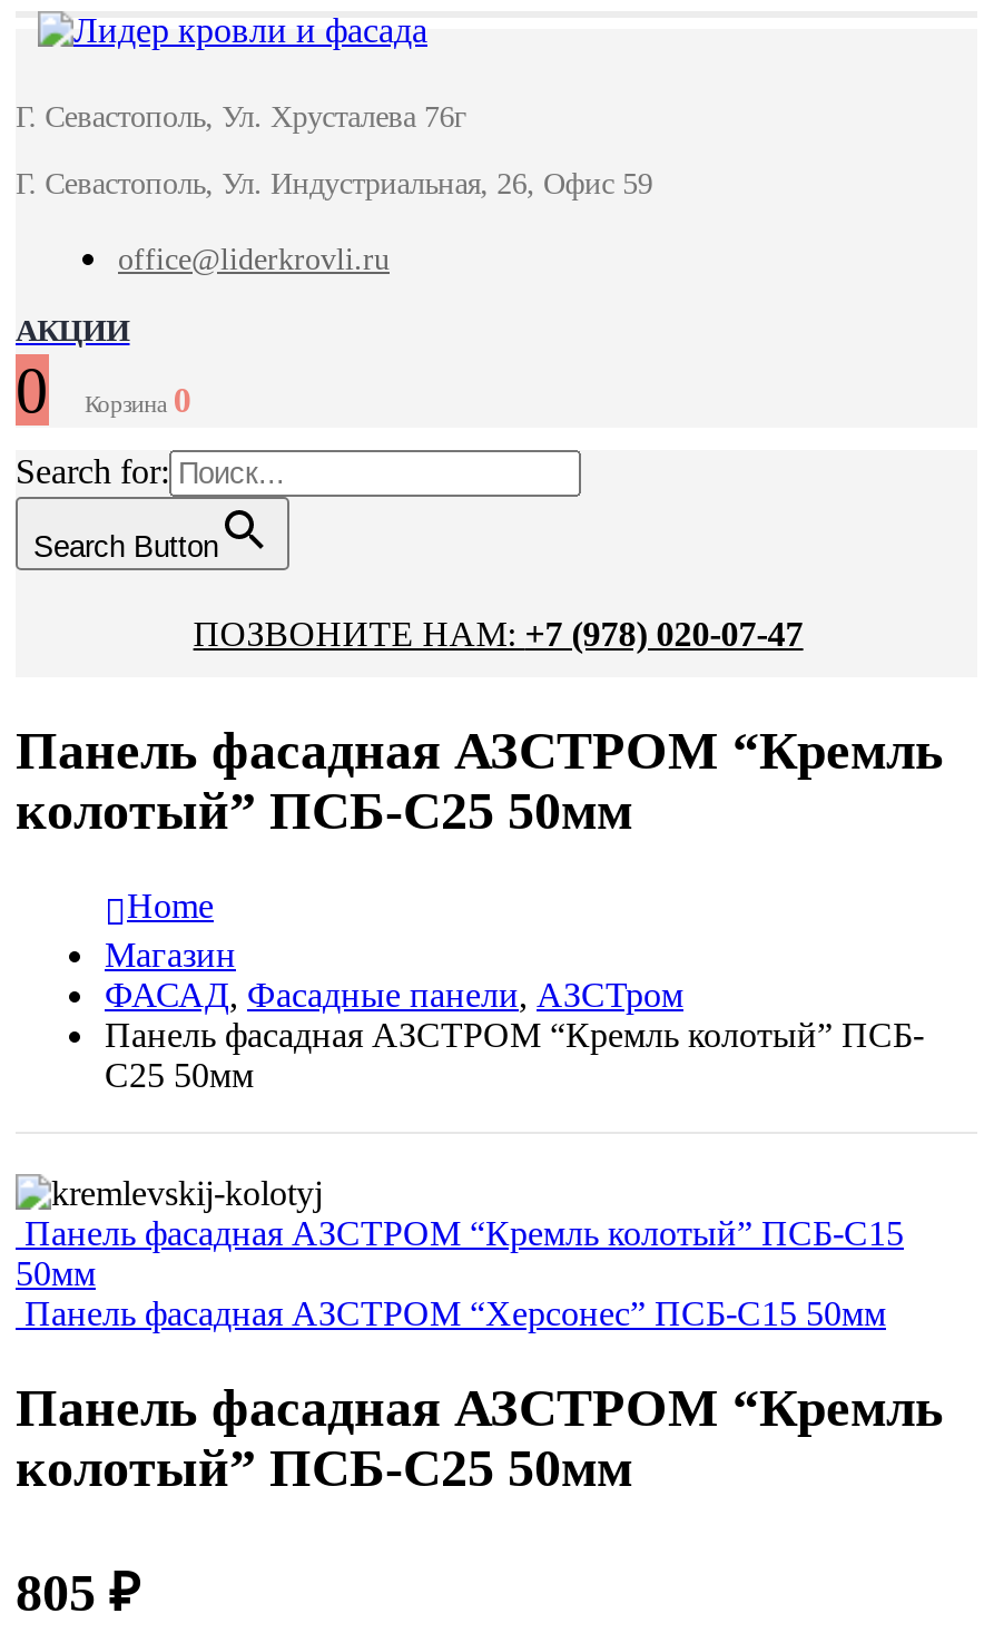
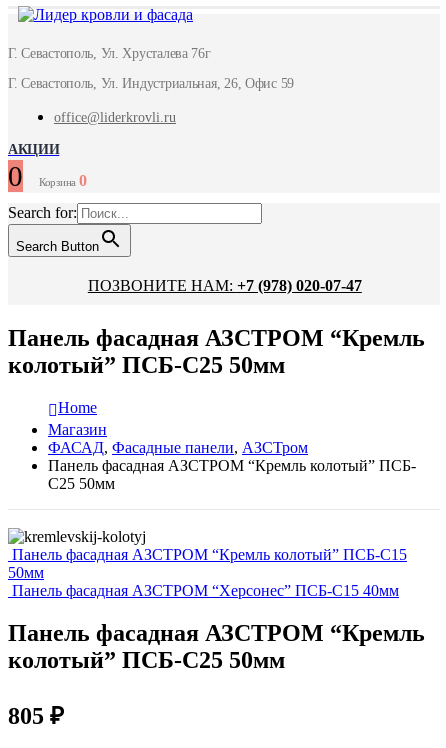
- Панель фасадная АЗСТРОМ “Херсонес” ПСБ-С15 50мм
+ Панель фасадная АЗСТРОМ “Херсонес” ПСБ-С15 40мм
